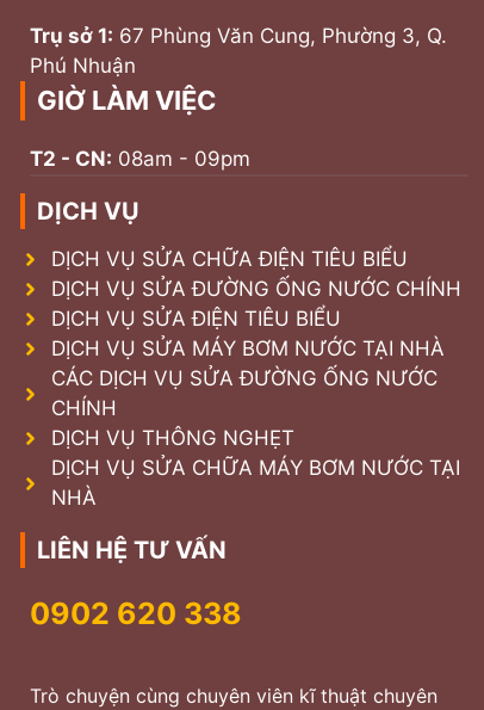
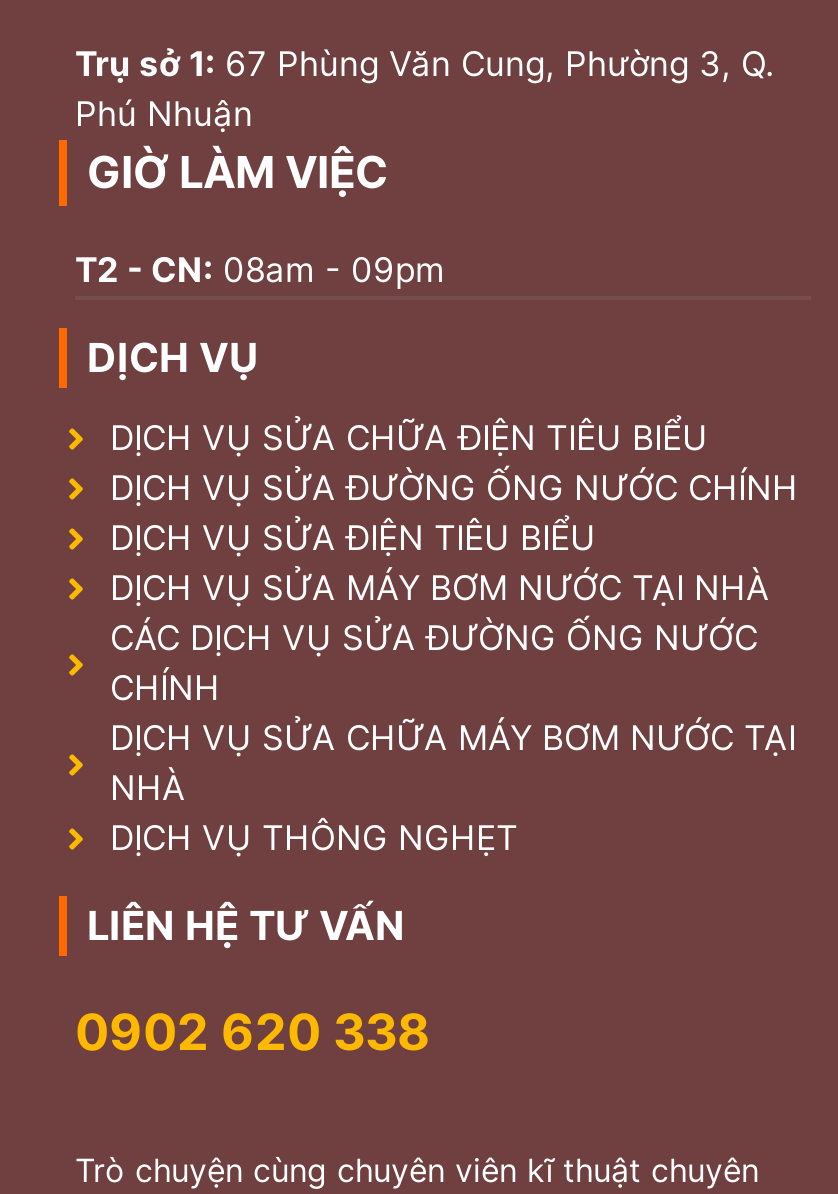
moved down: DỊCH VỤ THÔNG NGHẸT

moved up: DỊCH VỤ SỬA CHỮA MÁY BƠM NƯỚC TẠI | NHÀ
